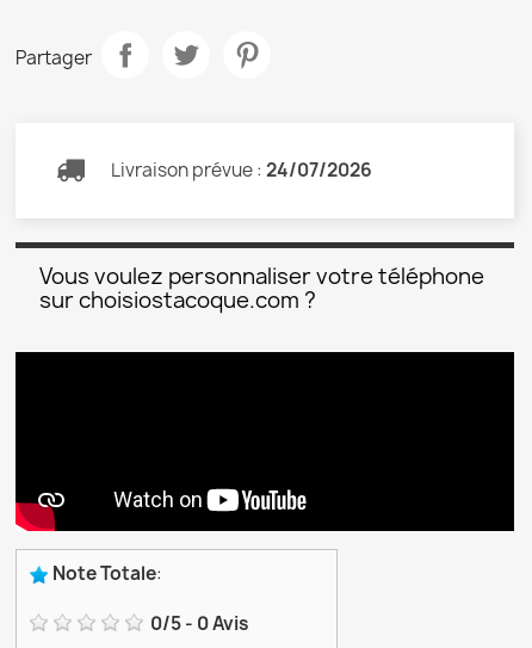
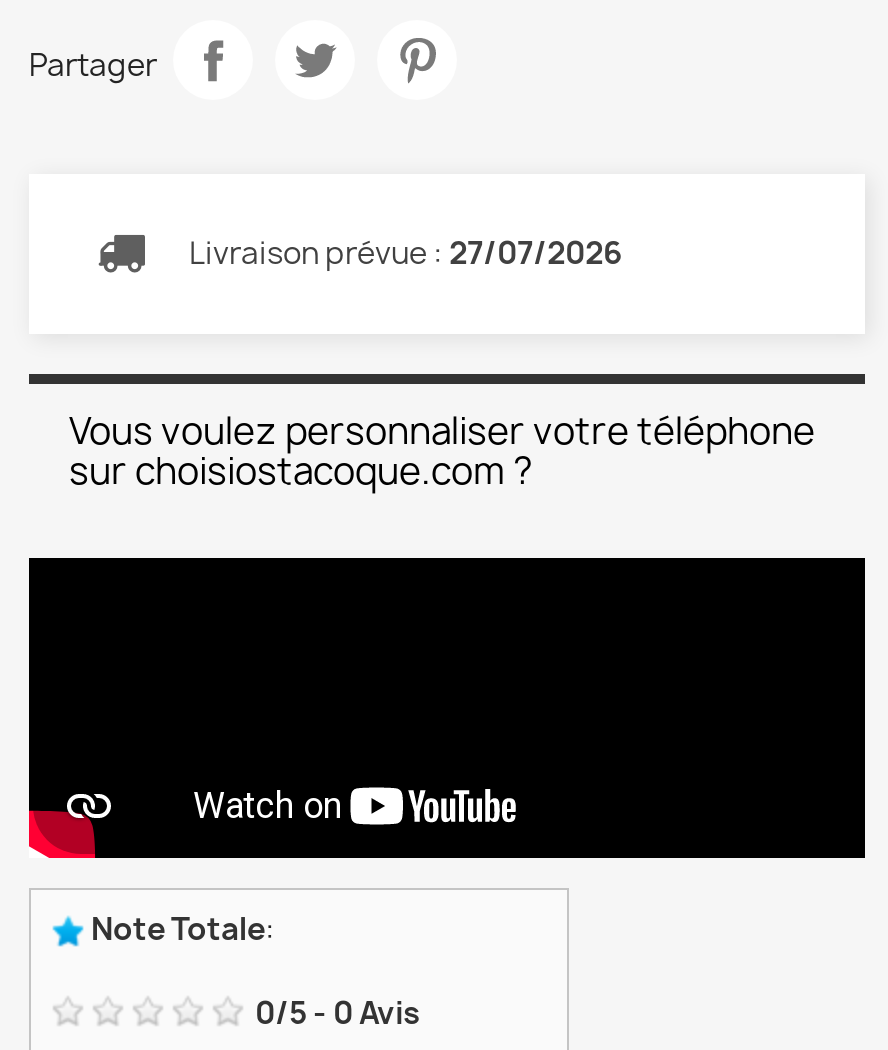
- Livraison prévue : 24/07/2026
+ Livraison prévue : 27/07/2026
